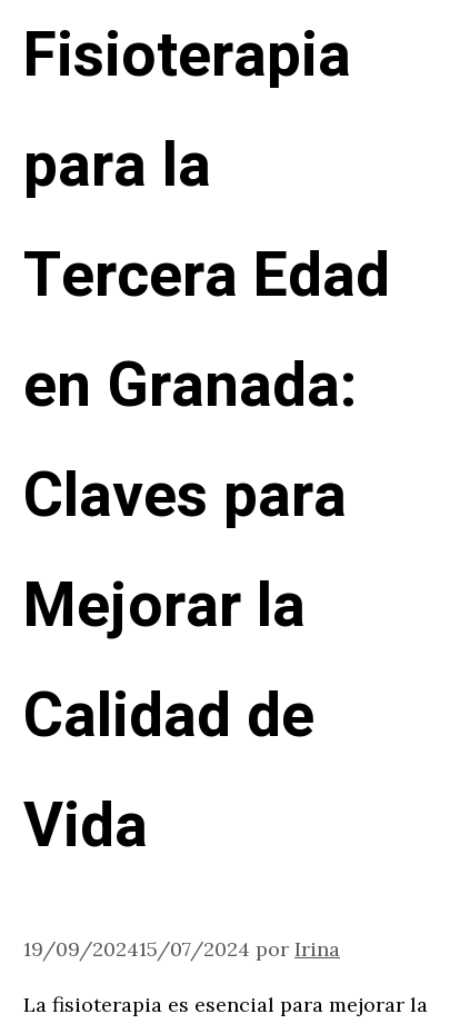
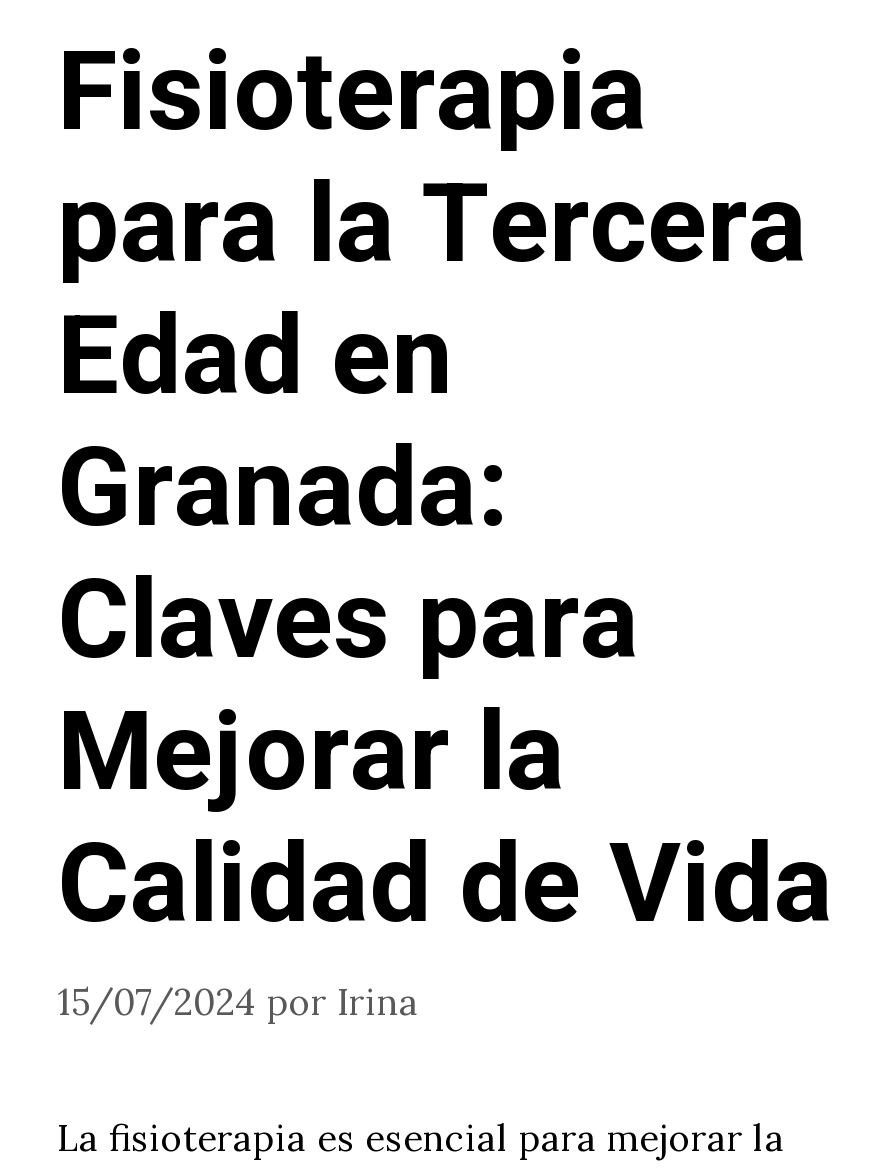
- Calidad de
- Vida
- 19/09/202415/07/2024 por Irina
+ Calidad de Vida
+ 15/07/2024 por Irina
